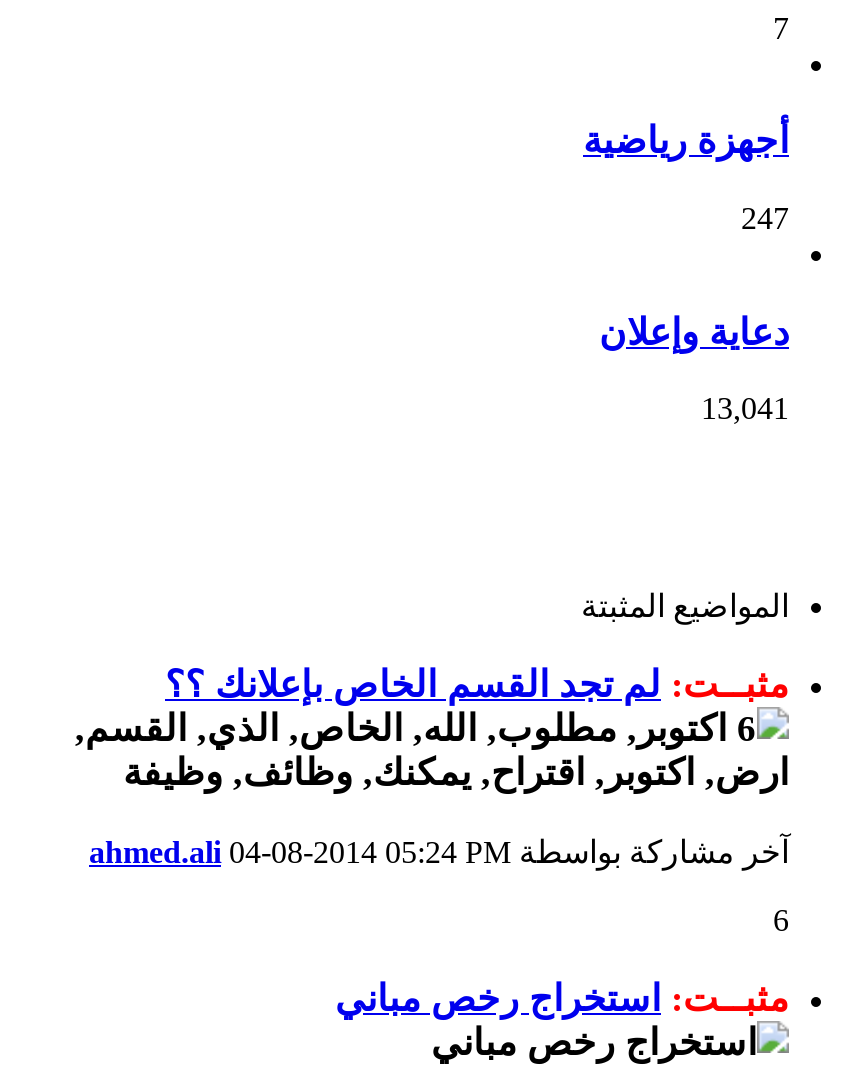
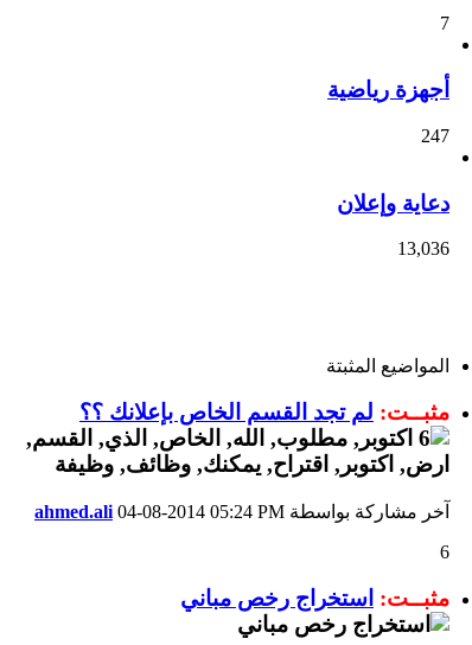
- 13,041
+ 13,036
